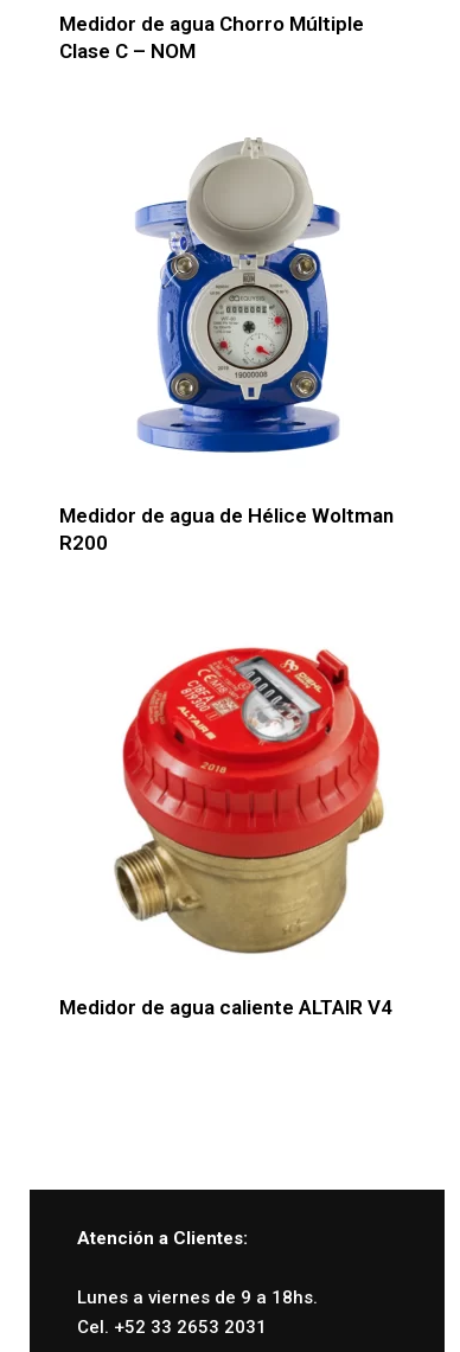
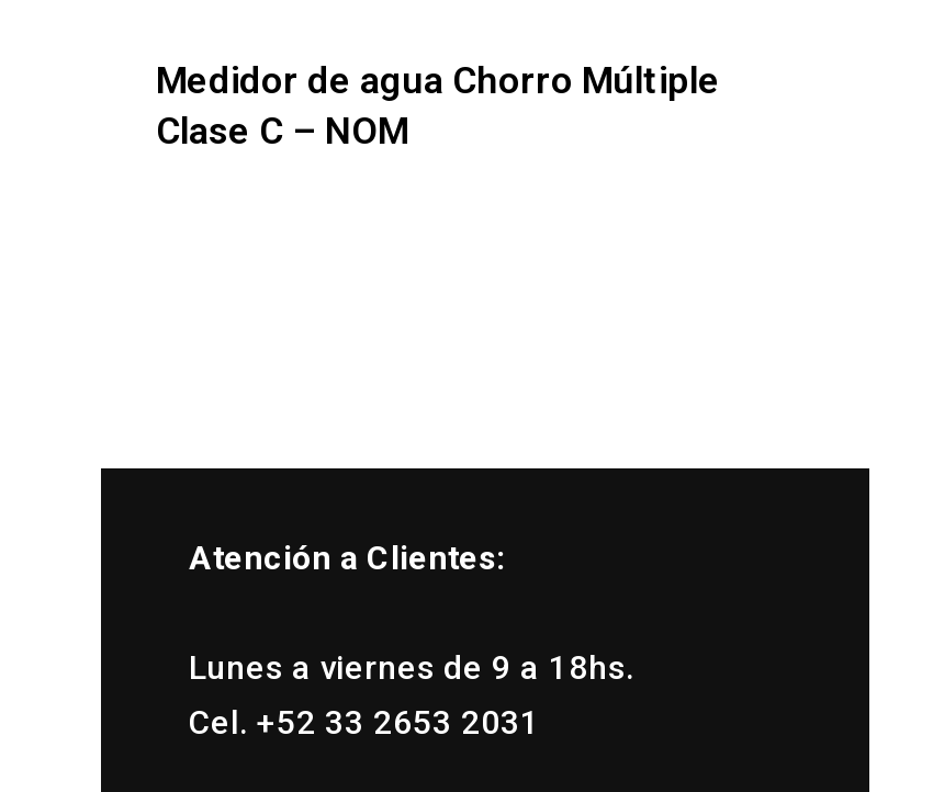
- [image]

- Medidor de agua de Hélice Woltman
- R200

- [image]
- Medidor de agua caliente ALTAIR V4
